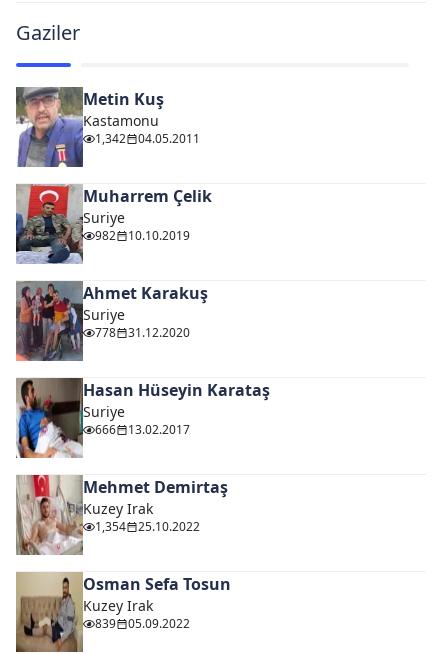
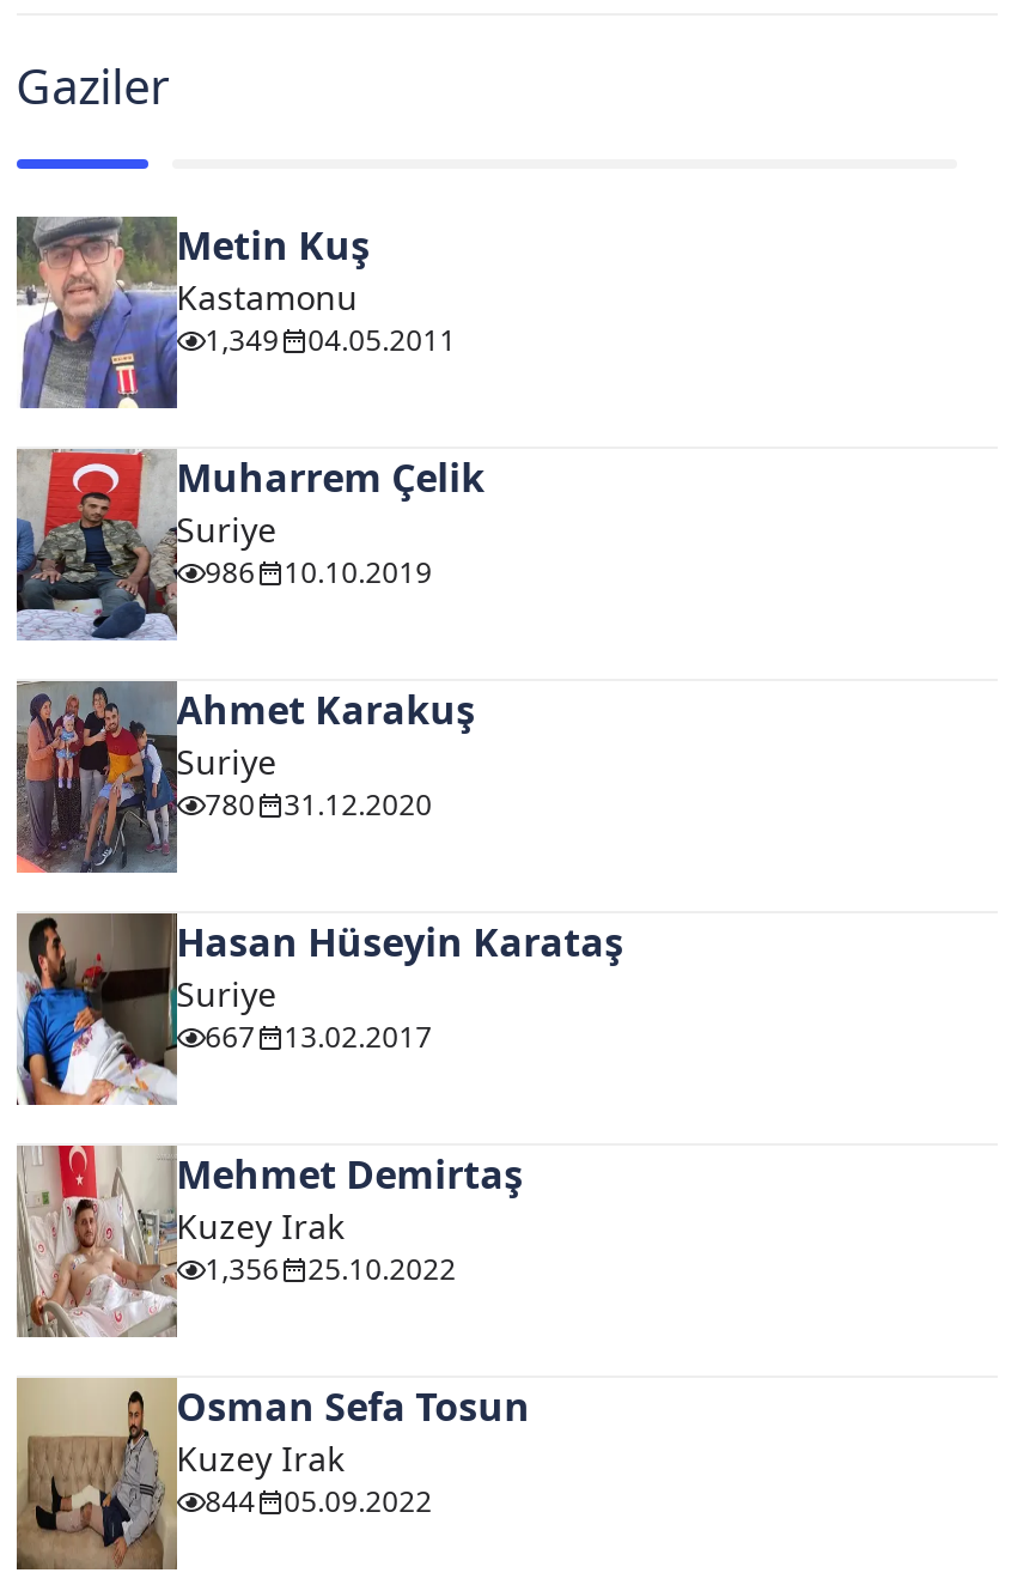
- 1,342 04.05.2011
+ 1,349 04.05.2011

- 982 10.10.2019
+ 986 10.10.2019

- 778 31.12.2020
+ 780 31.12.2020

- 666 13.02.2017
+ 667 13.02.2017

- 1,354 25.10.2022
+ 1,356 25.10.2022

- 839 05.09.2022
+ 844 05.09.2022
